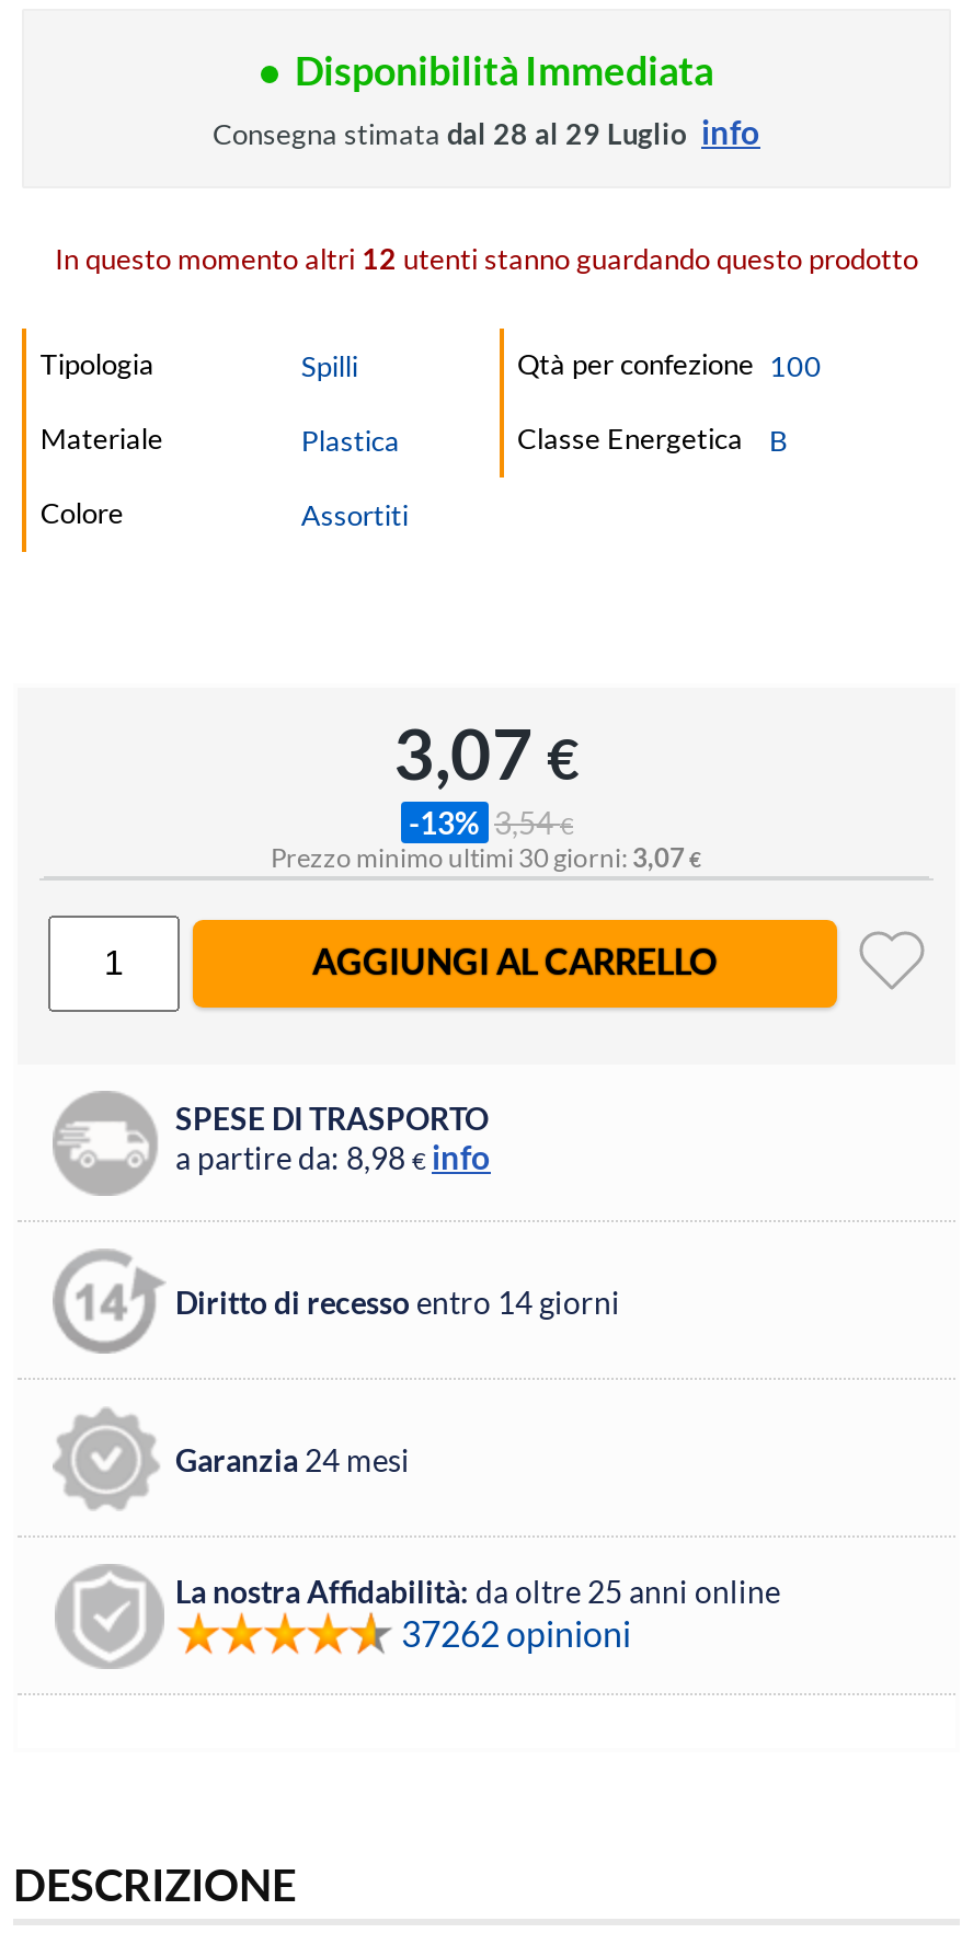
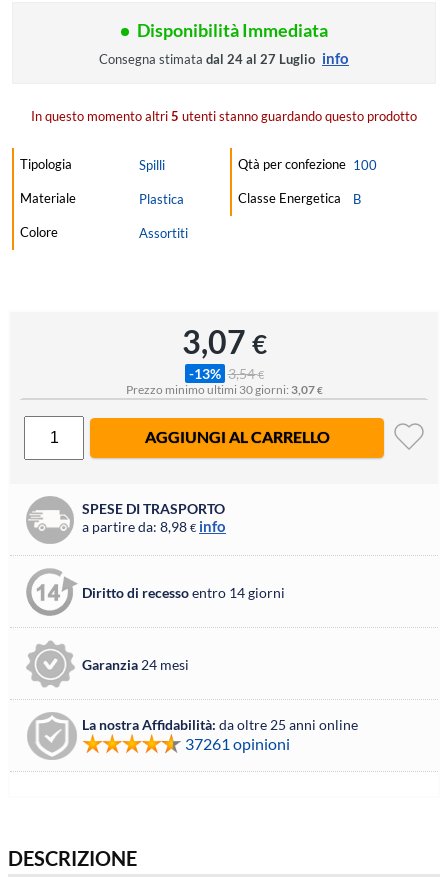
- Consegna stimata dal 28 al 29 Luglio info
+ Consegna stimata dal 24 al 27 Luglio info

- In questo momento altri 12 utenti stanno guardando questo prodotto
+ In questo momento altri 5 utenti stanno guardando questo prodotto

- 37262 opinioni
+ 37261 opinioni
